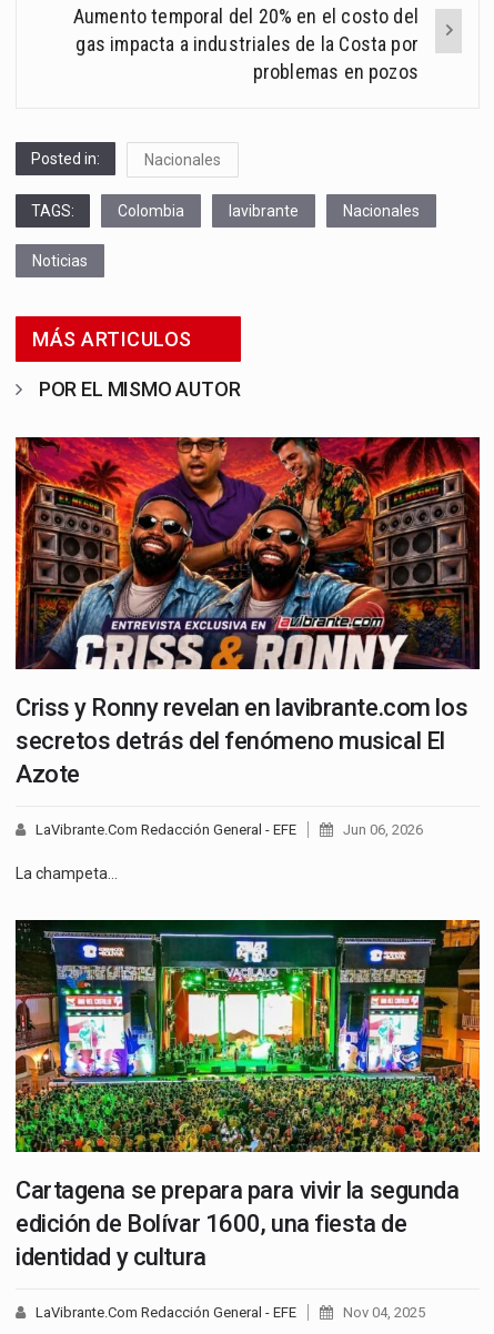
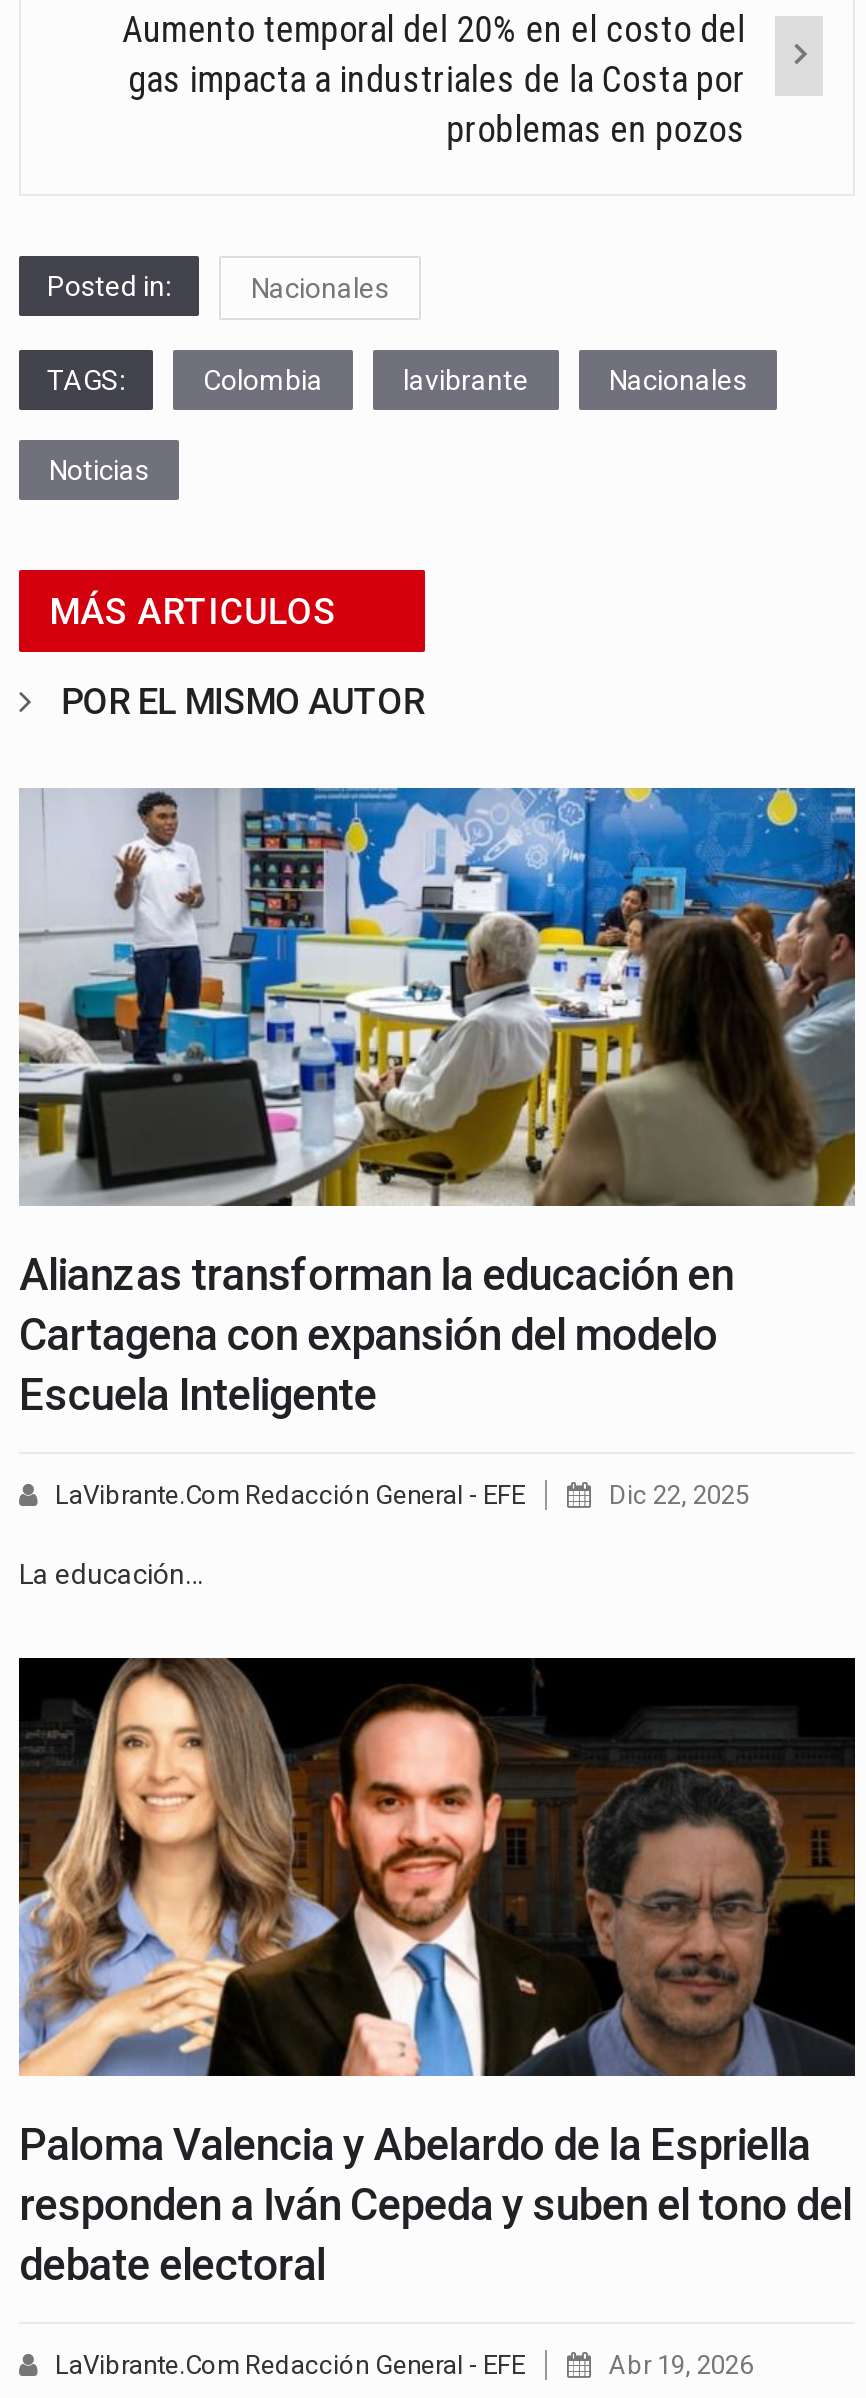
- [image]
- Criss y Ronny revelan en lavibrante.com los
- secretos detrás del fenómeno musical El
- Azote
+ [image]
+ Alianzas transforman la educación en
+ Cartagena con expansión del modelo
+ Escuela Inteligente

- Jun 06, 2026
+ Dic 22, 2025

- La champeta…
+ La educación…

- [image]
- Cartagena se prepara para vivir la segunda
- edición de Bolívar 1600, una fiesta de
- identidad y cultura
+ [image]
+ Paloma Valencia y Abelardo de la Espriella
+ responden a Iván Cepeda y suben el tono del
+ debate electoral

- Nov 04, 2025
+ Abr 19, 2026
